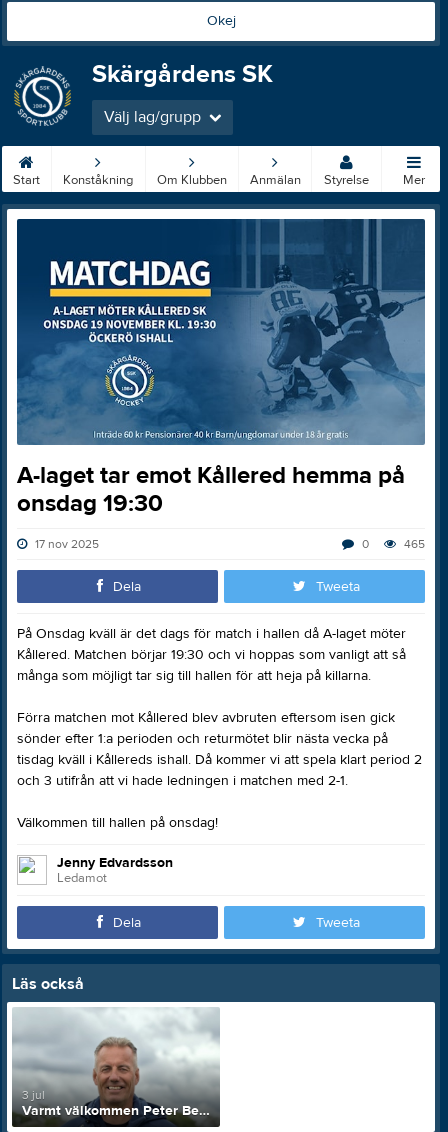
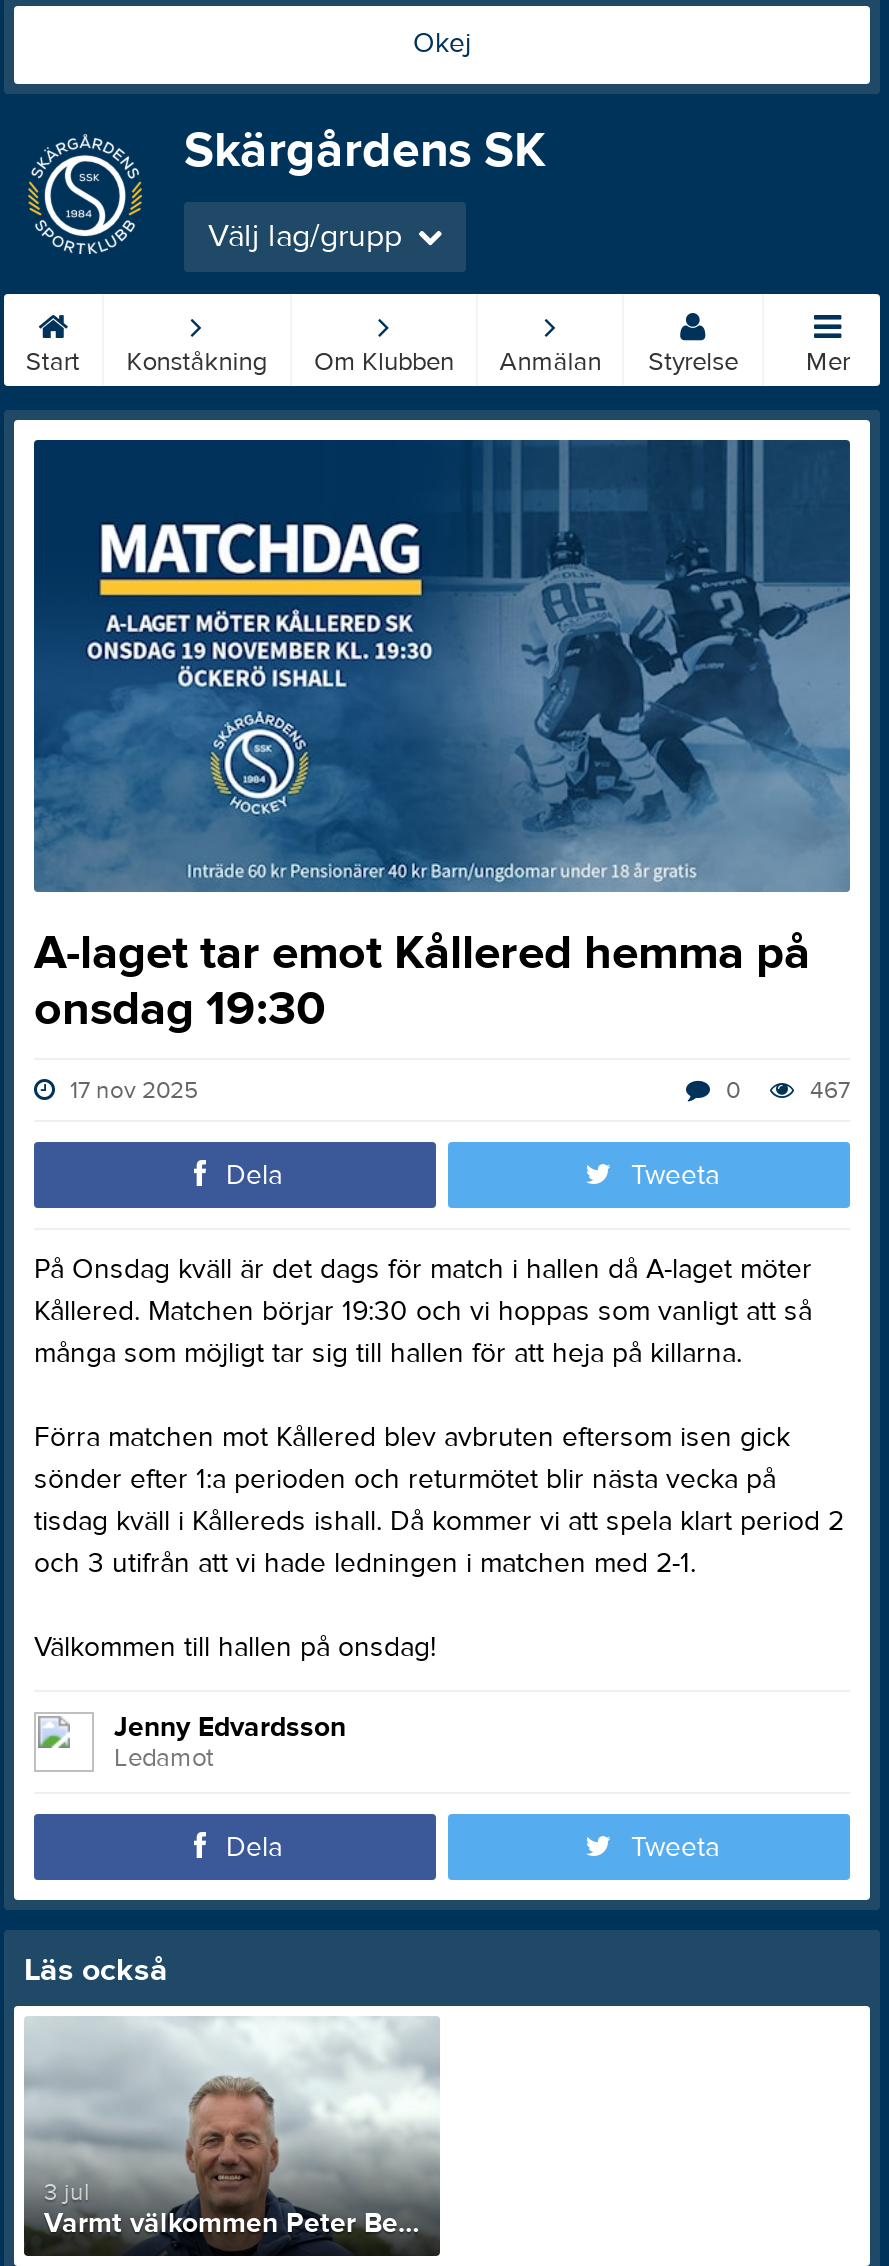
- 0 465
+ 0 467
